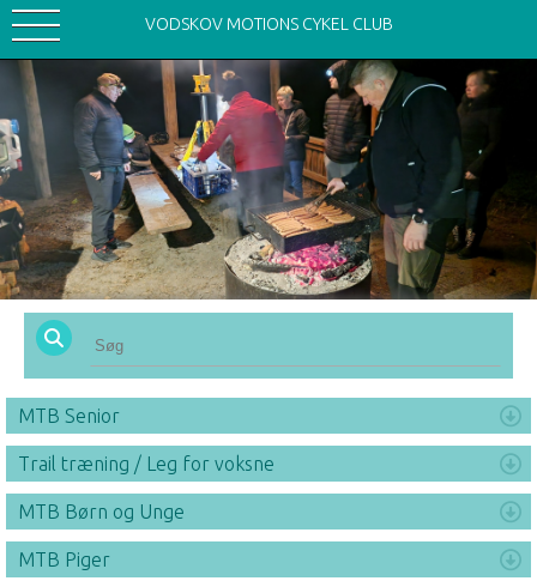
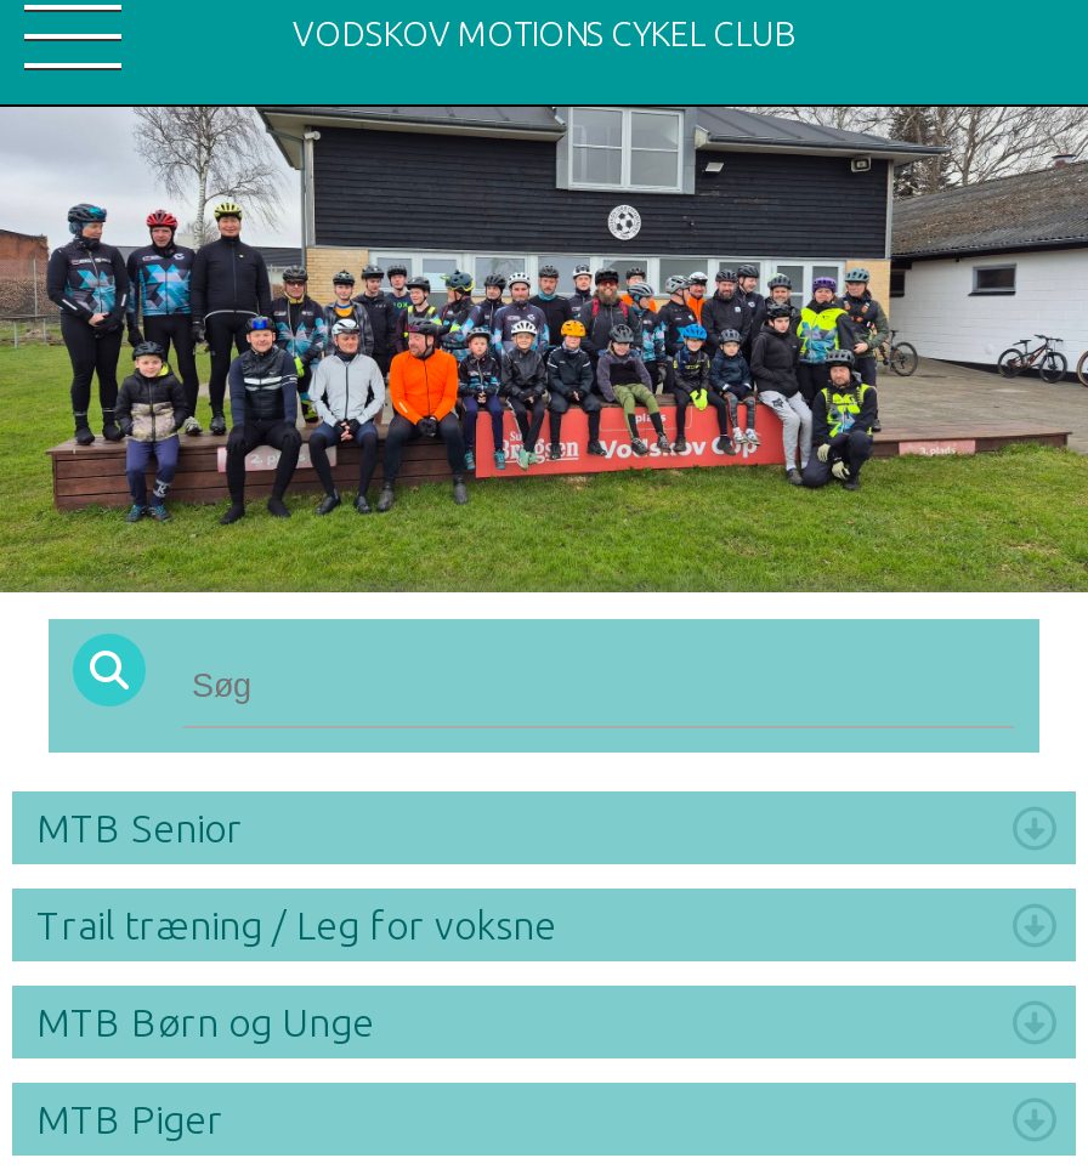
- [image]
+ [image]
